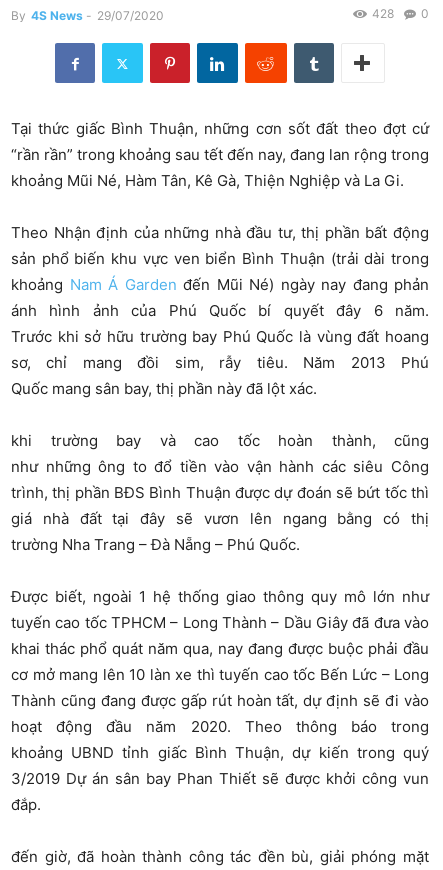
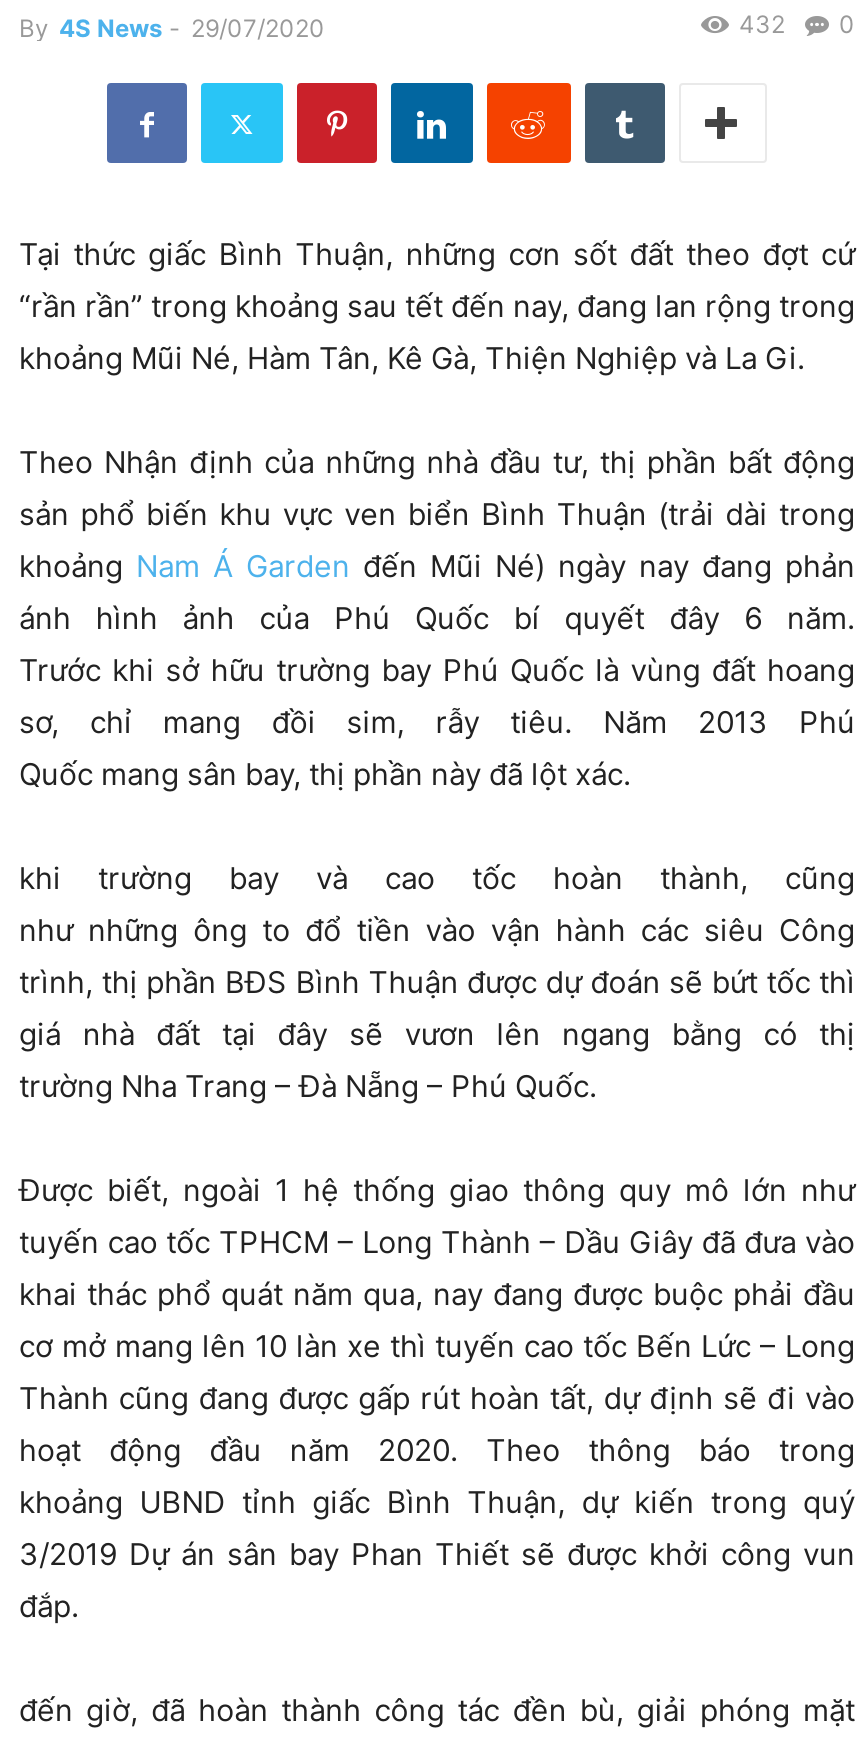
- 428 0
+ 432 0
